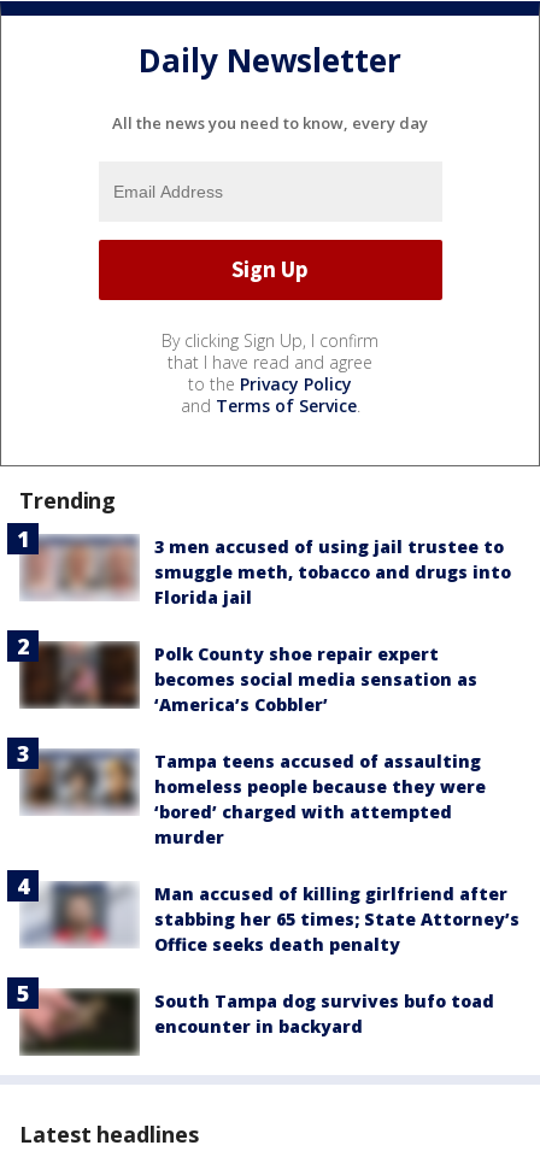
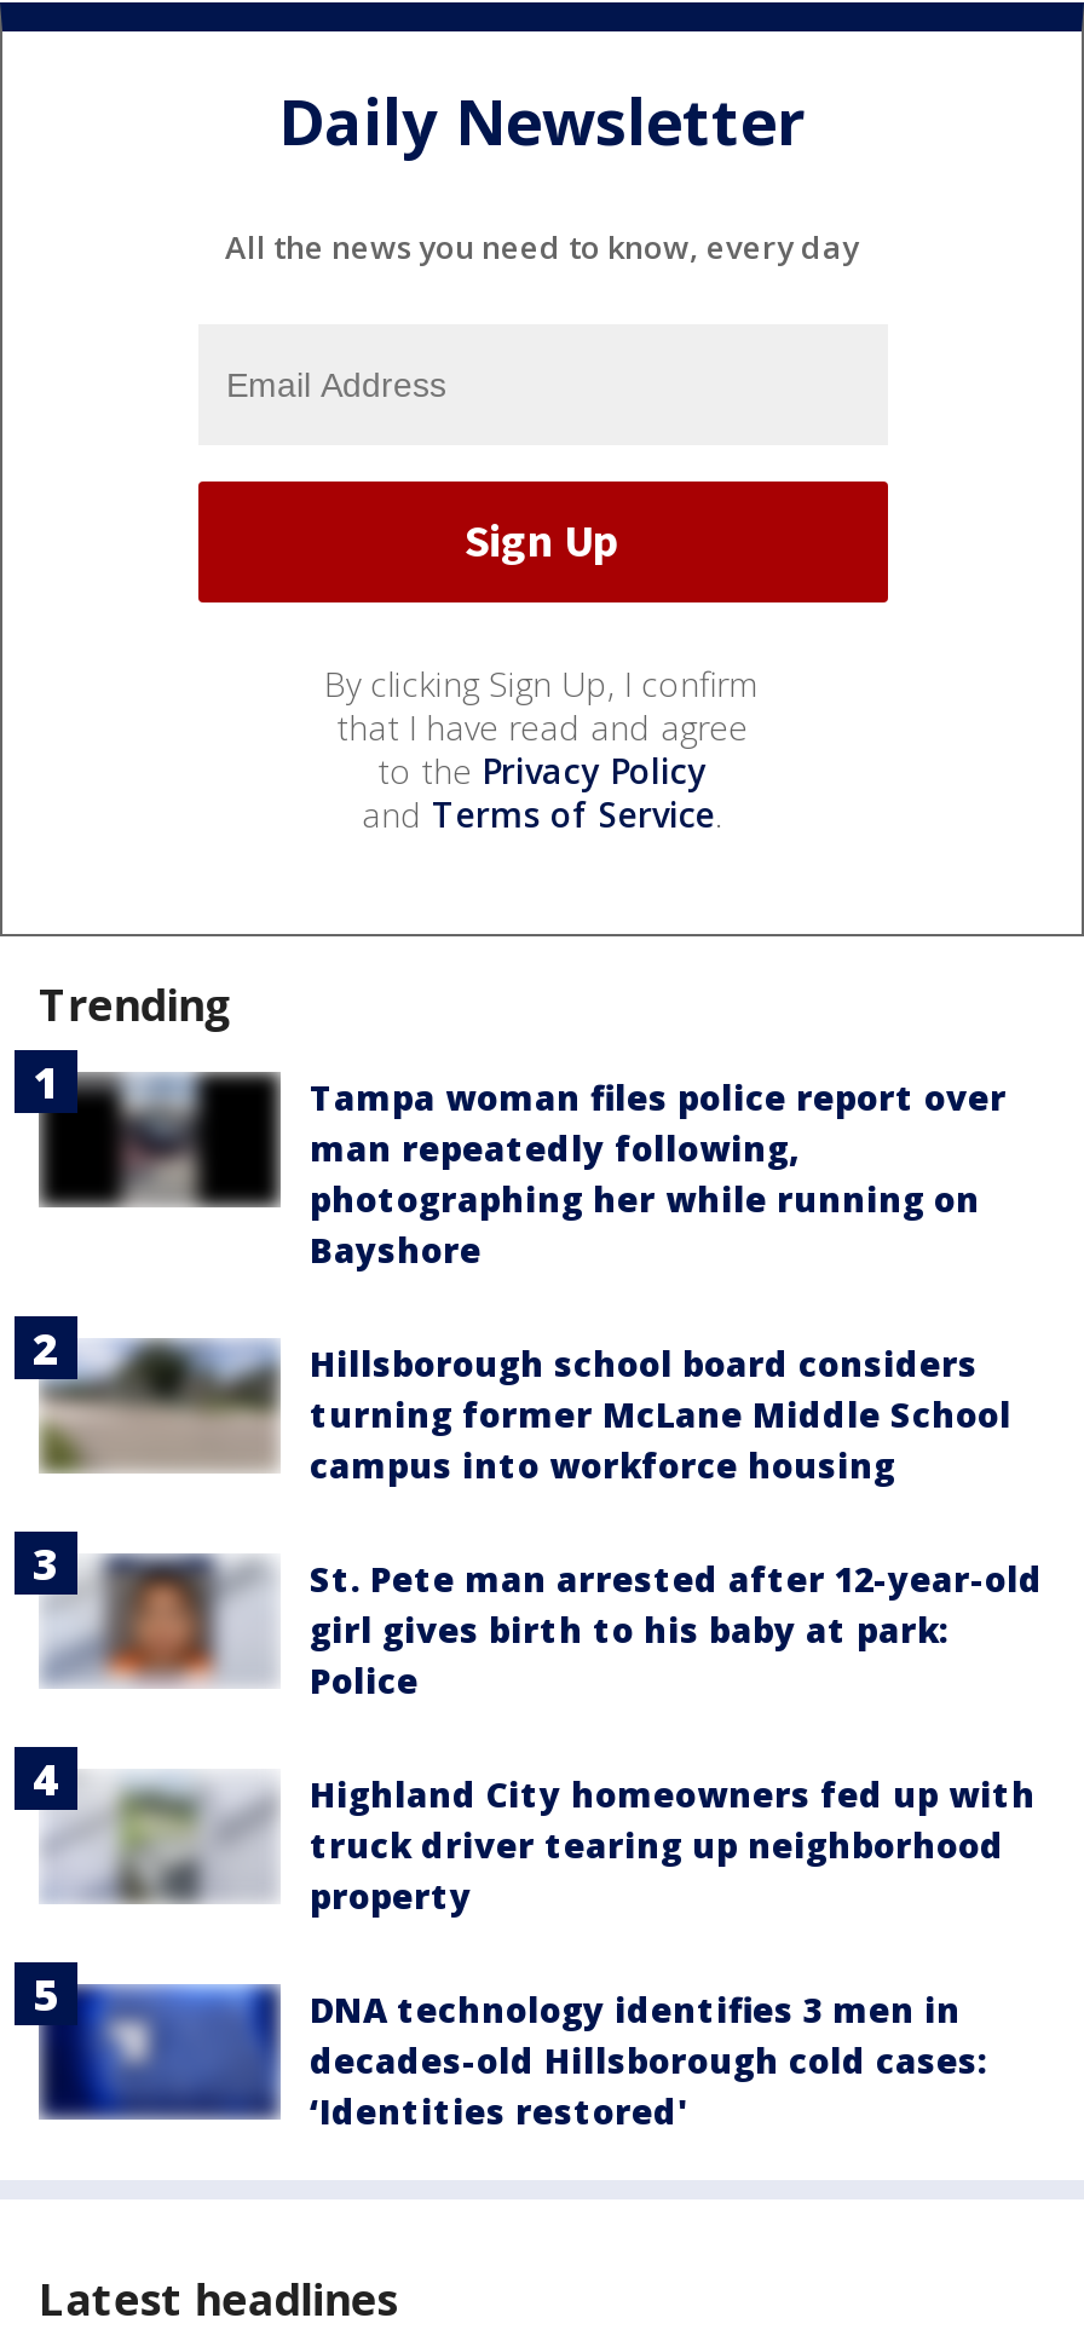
- [image]
- 3 men accused of using jail trustee to
- smuggle meth, tobacco and drugs into
- Florida jail
+ [image]
+ Tampa woman files police report over
+ man repeatedly following,
+ photographing her while running on
+ Bayshore

- [image]
- Polk County shoe repair expert
- becomes social media sensation as
- ‘America’s Cobbler’
+ [image]
+ Hillsborough school board considers
+ turning former McLane Middle School
+ campus into workforce housing

- [image]
- Tampa teens accused of assaulting
- homeless people because they were
- ‘bored’ charged with attempted
- murder
+ [image]
+ St. Pete man arrested after 12-year-old
+ girl gives birth to his baby at park:
+ Police

- [image]
- Man accused of killing girlfriend after
- stabbing her 65 times; State Attorney’s
- Office seeks death penalty
+ [image]
+ Highland City homeowners fed up with
+ truck driver tearing up neighborhood
+ property

- [image]
- South Tampa dog survives bufo toad
- encounter in backyard
+ [image]
+ DNA technology identifies 3 men in
+ decades-old Hillsborough cold cases:
+ ‘Identities restored'
